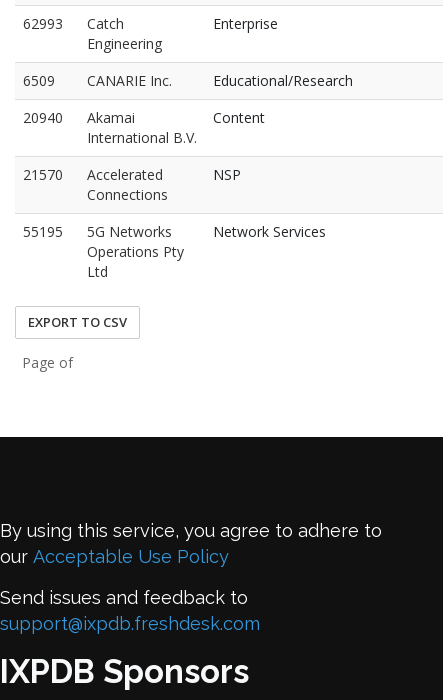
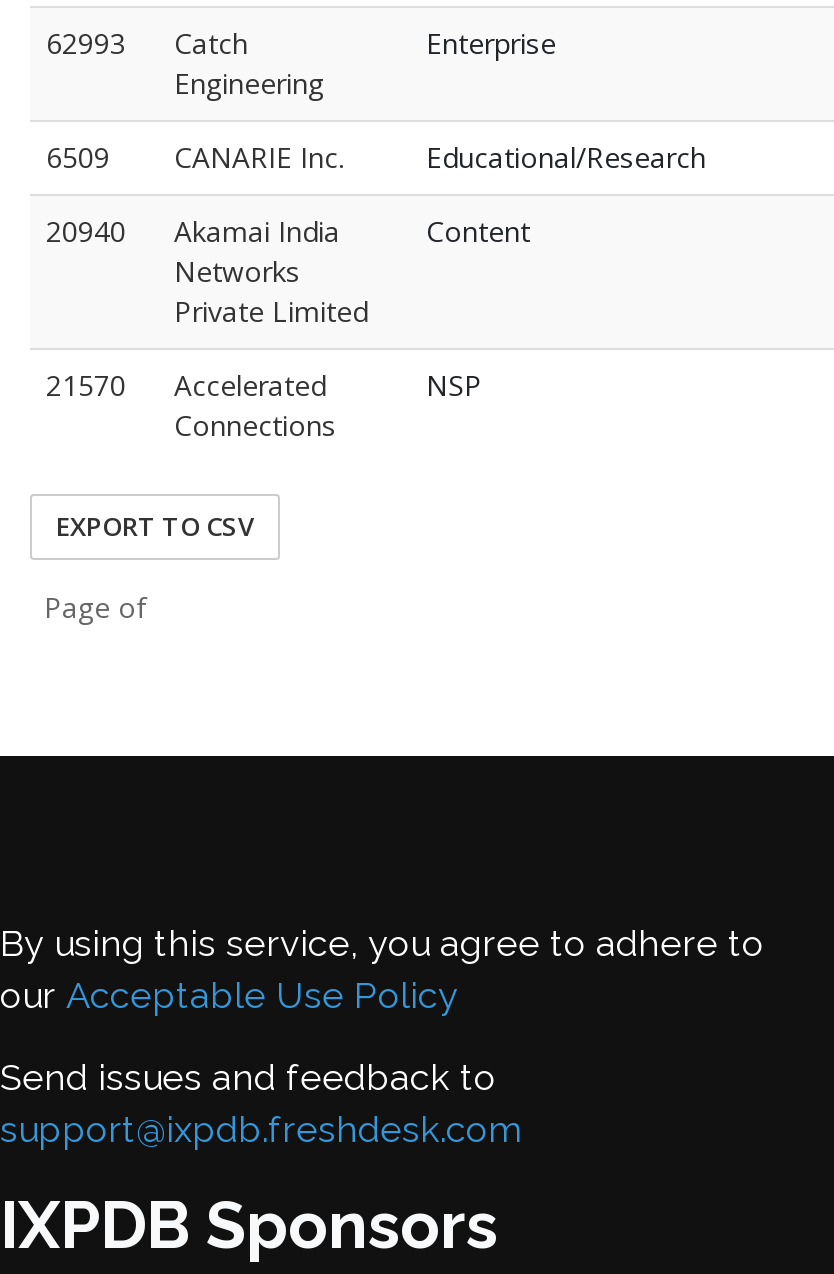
- Akamai
- International B.V.
+ Akamai India
+ Networks
+ Private Limited

moved down: 21570 | Accelerated | Connections | NSP

- 55195
- 5G Networks
- Operations Pty
- Ltd

- Network Services
